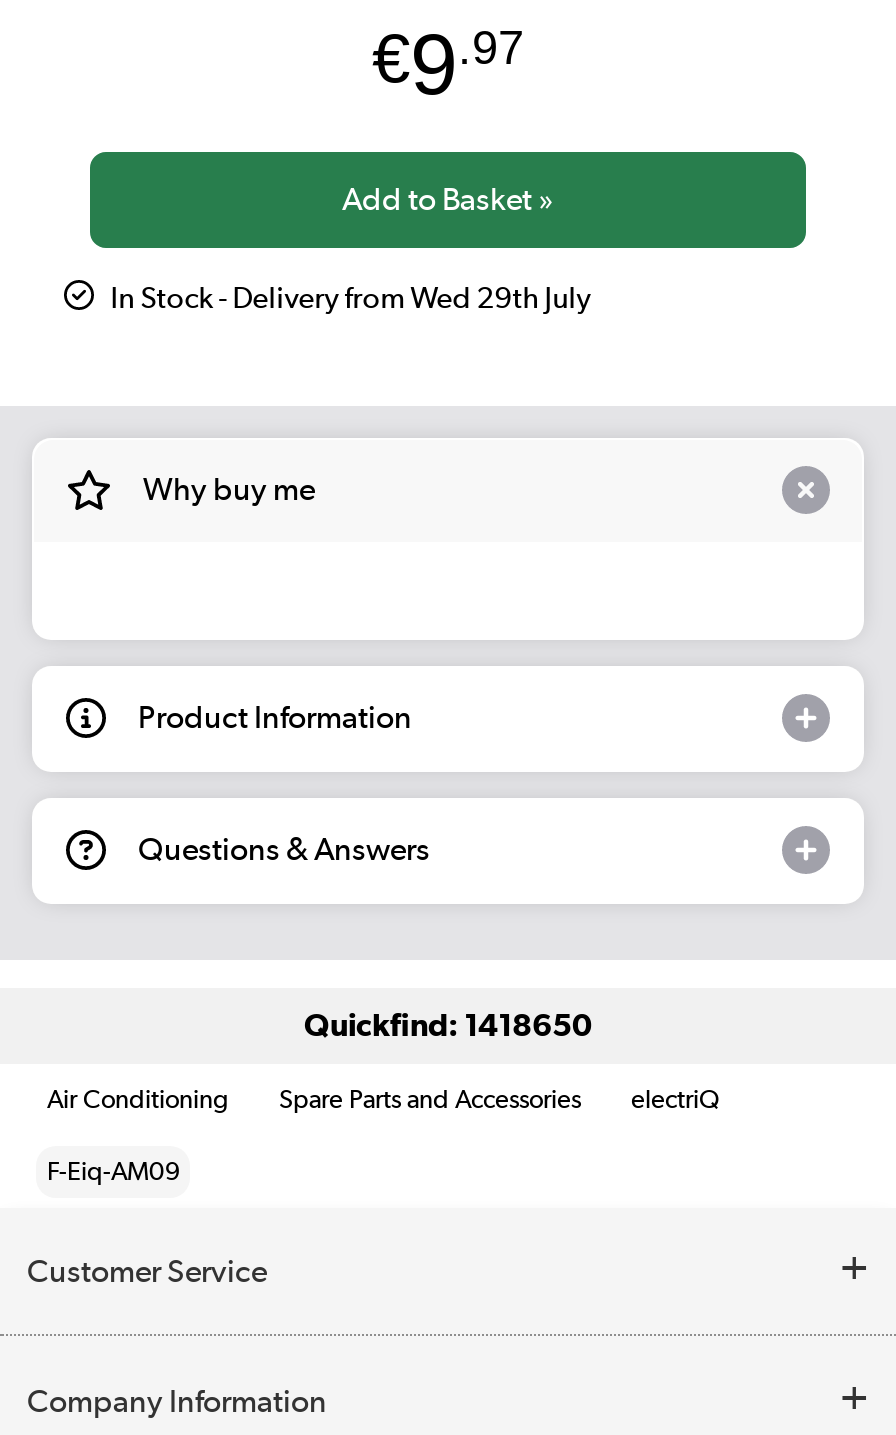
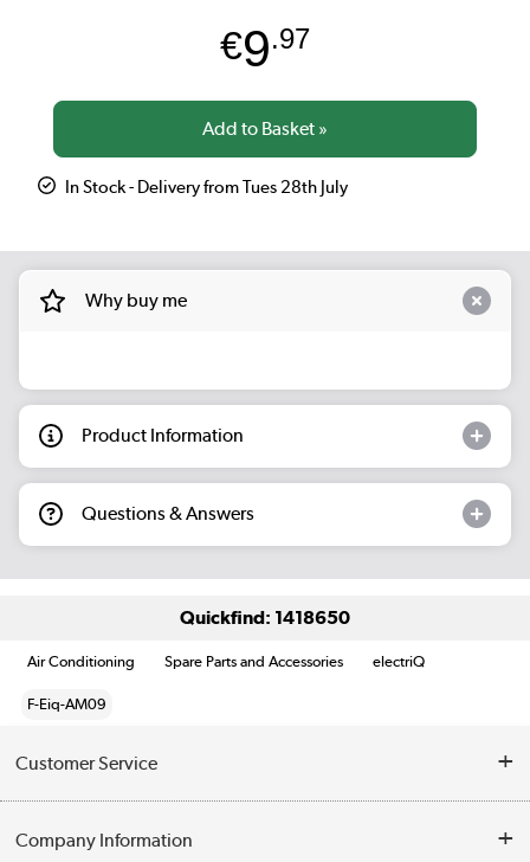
- In Stock - Delivery from Wed 29th July
+ In Stock - Delivery from Tues 28th July
